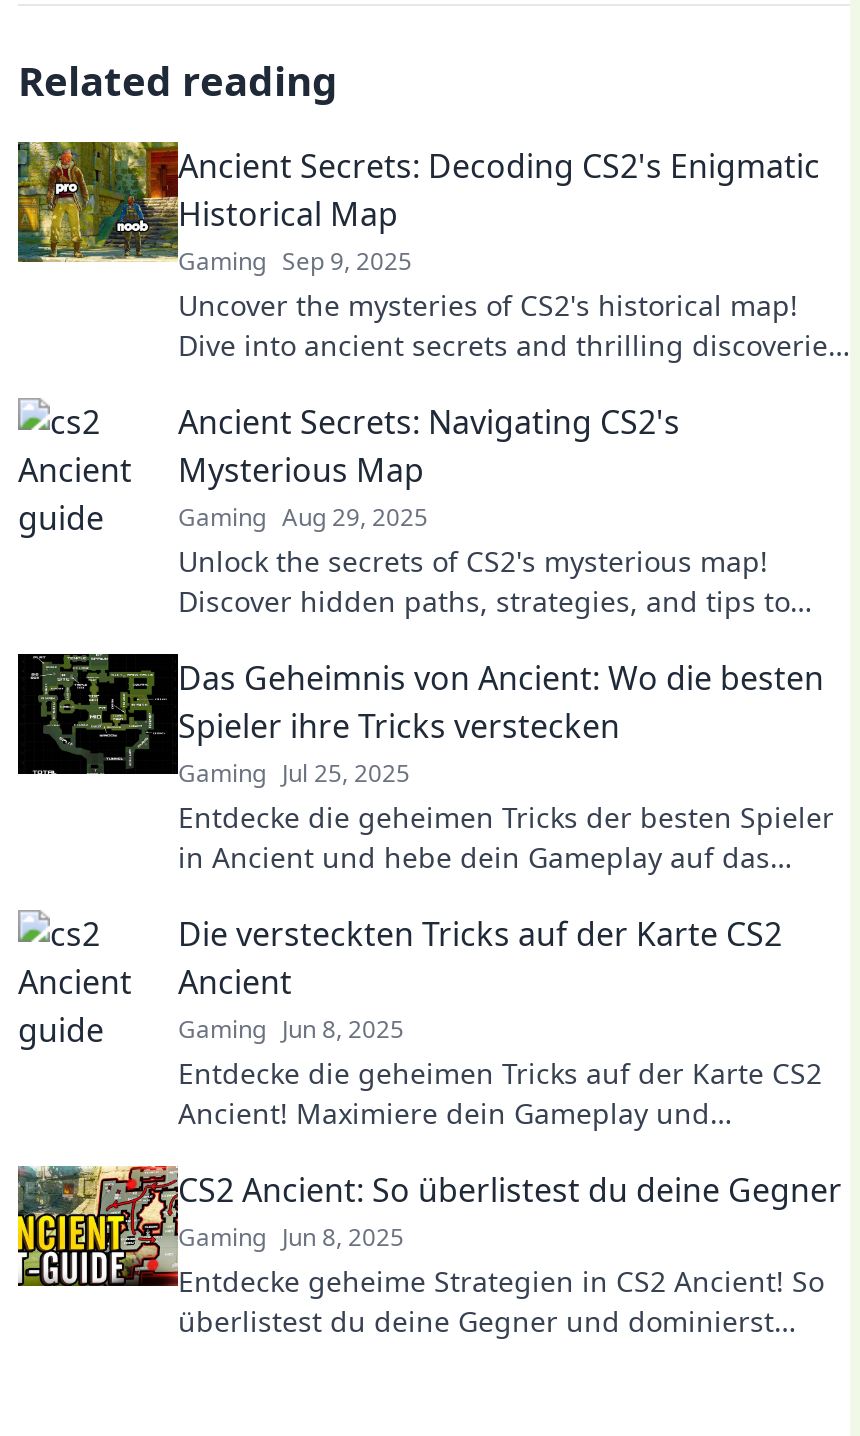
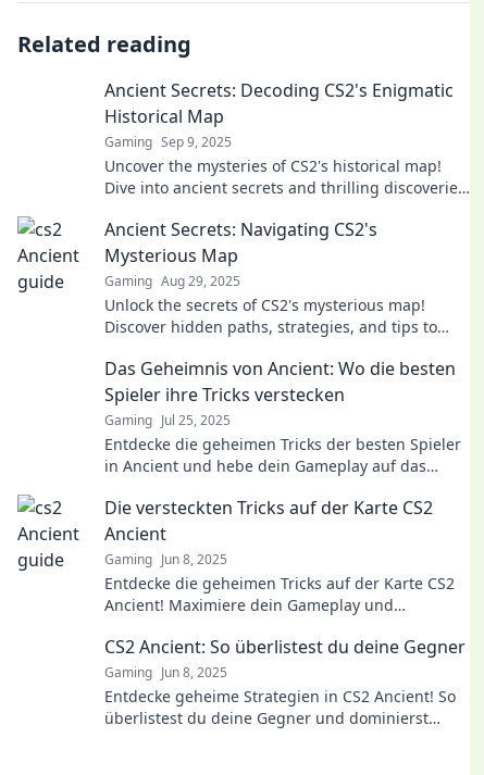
- [image]

- [image]

- [image]
